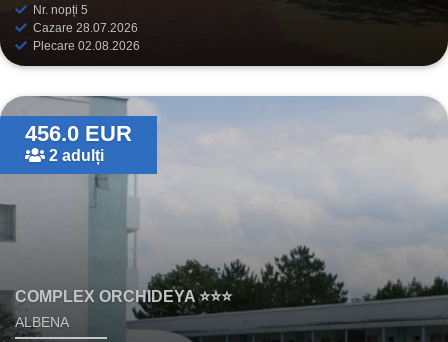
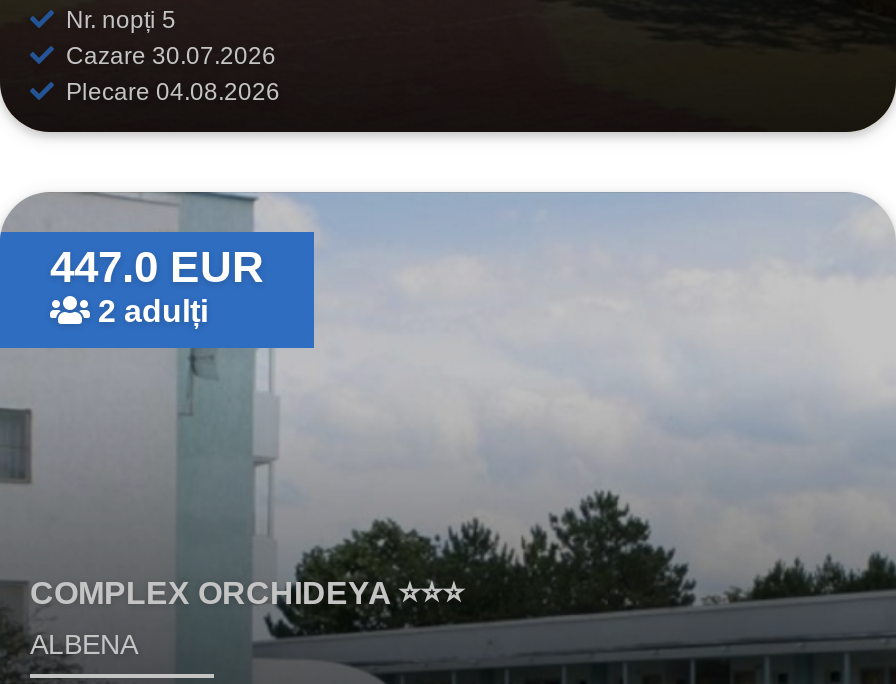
- Cazare 28.07.2026
+ Cazare 30.07.2026

- Plecare 02.08.2026
+ Plecare 04.08.2026

- 456.0 EUR
+ 447.0 EUR
